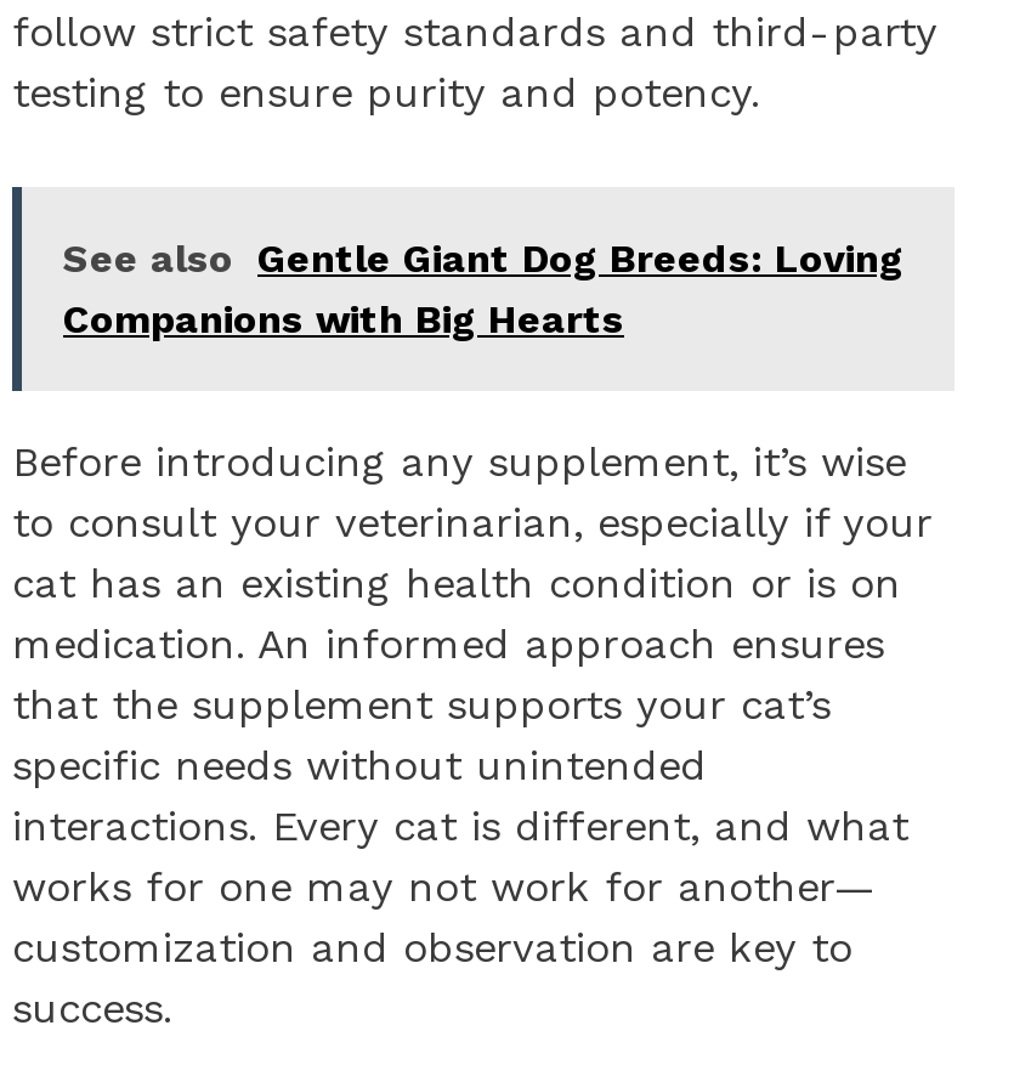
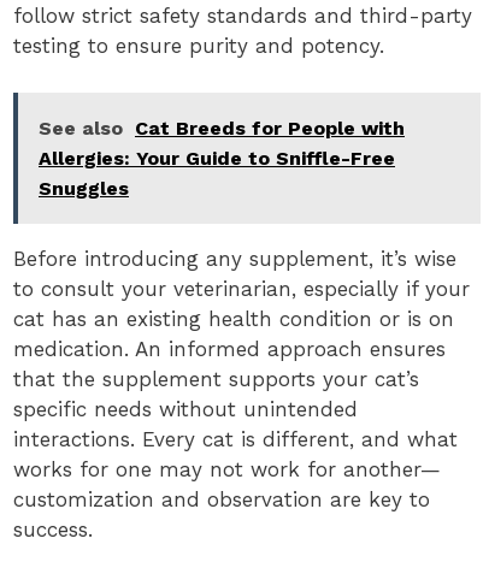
- See also Gentle Giant Dog Breeds: Loving
- Companions with Big Hearts
+ See also Cat Breeds for People with
+ Allergies: Your Guide to Sniffle-Free
+ Snuggles
